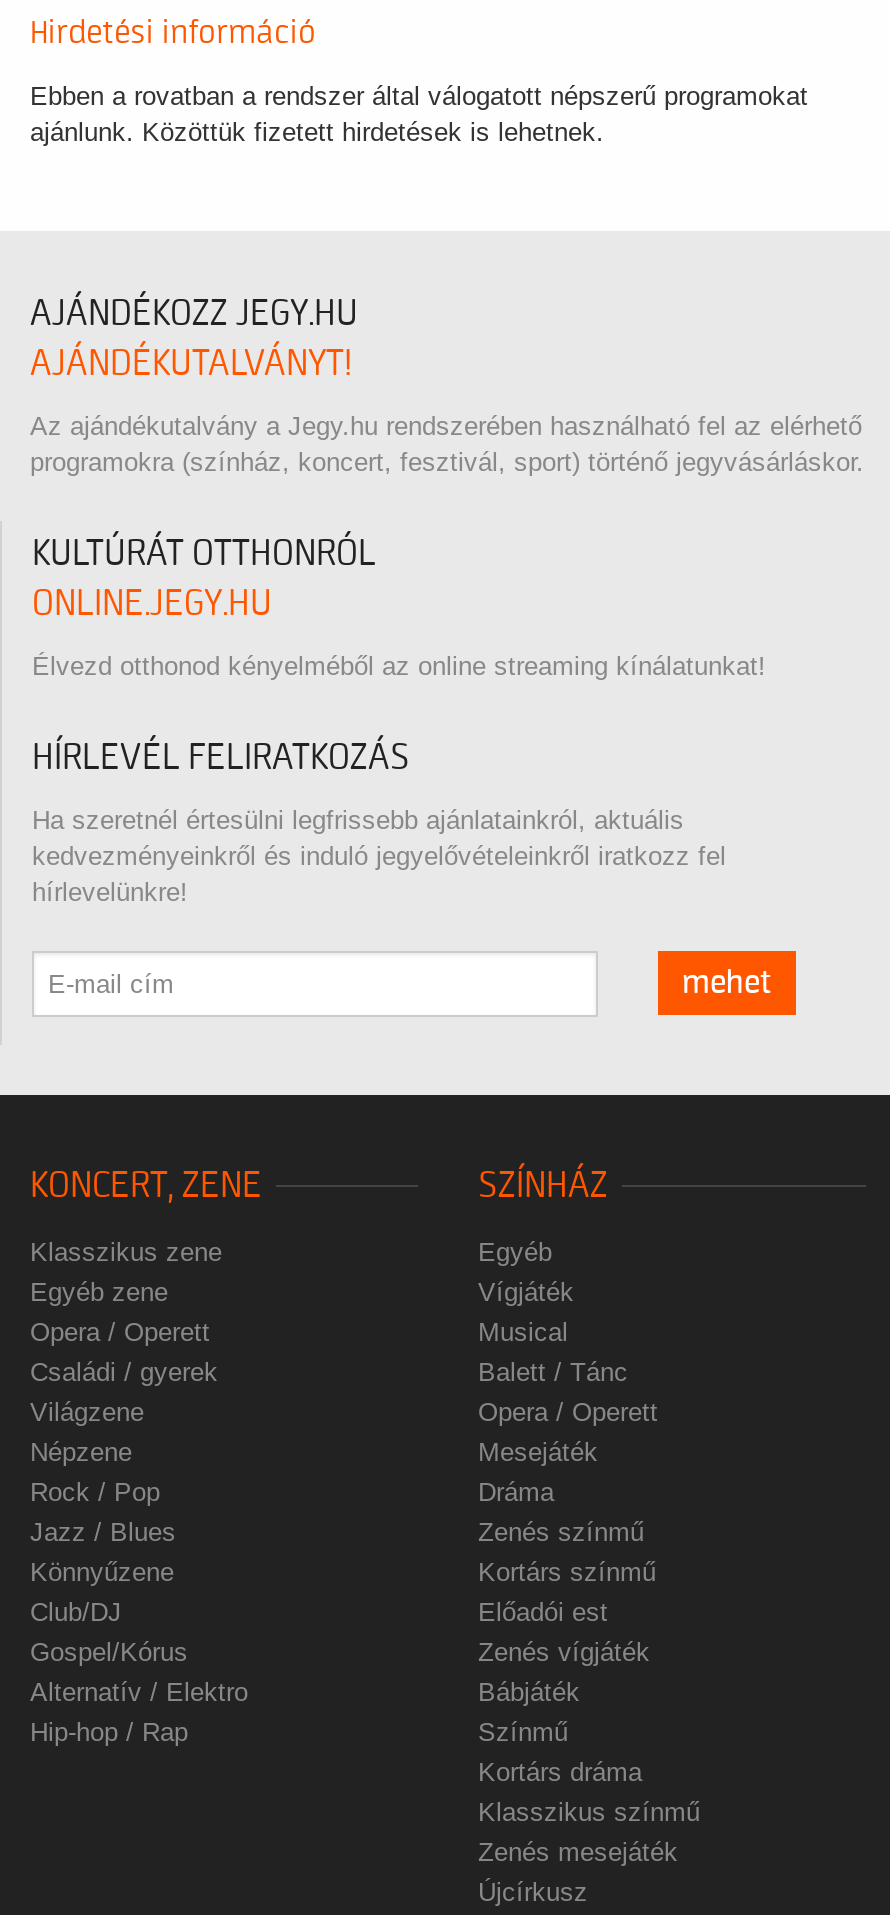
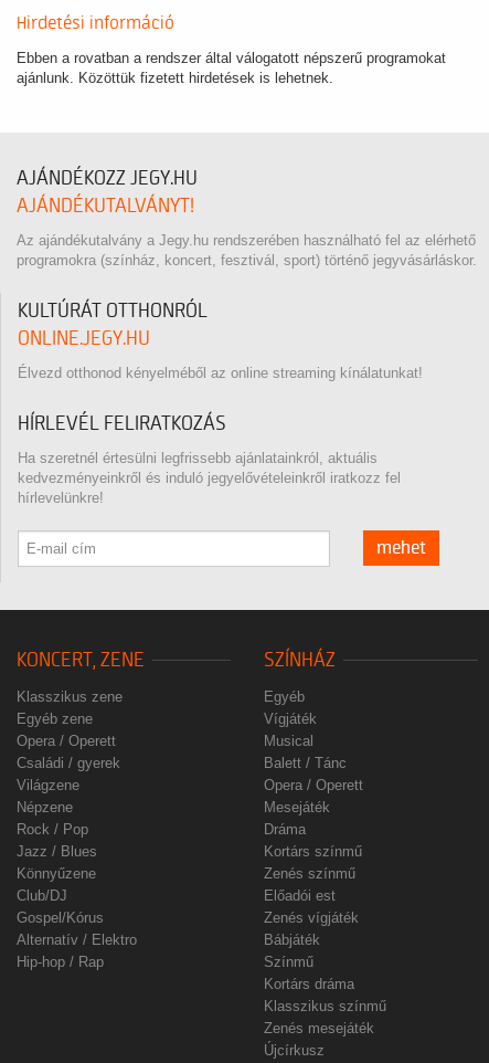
moved down: Zenés színmű

moved up: Kortárs színmű
